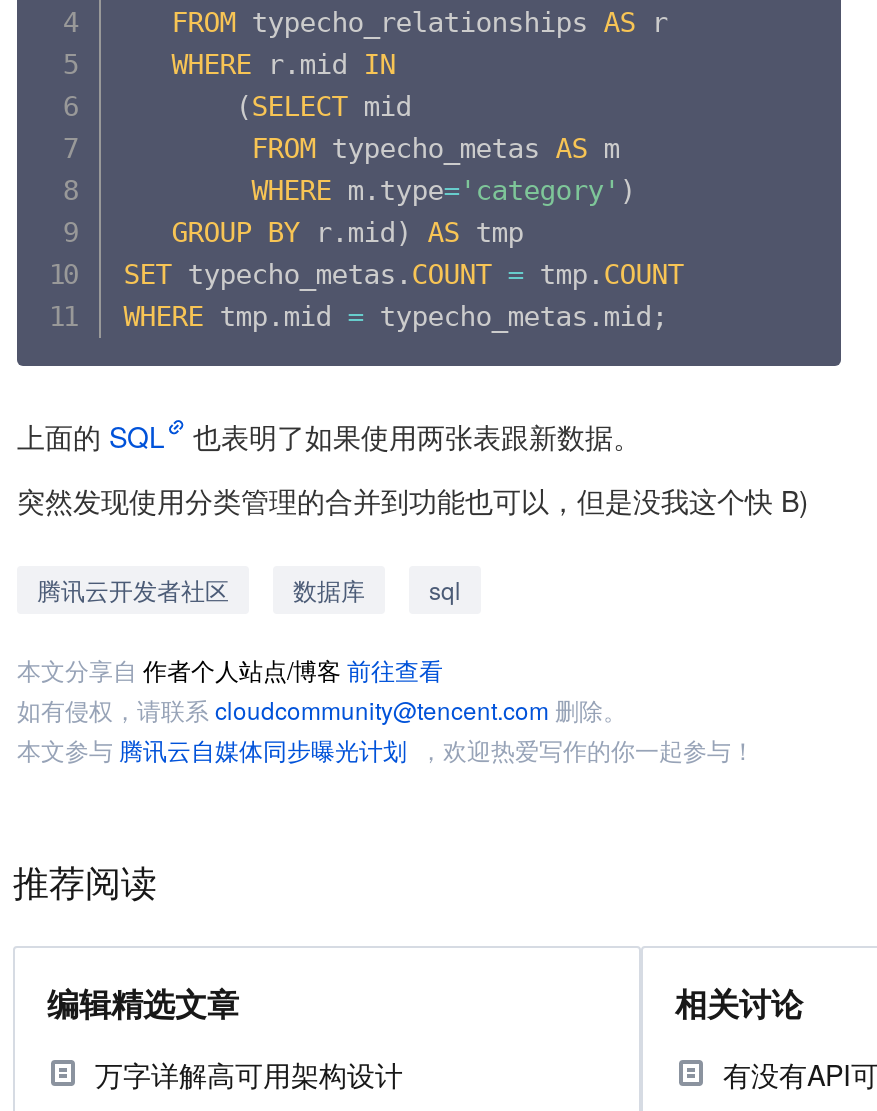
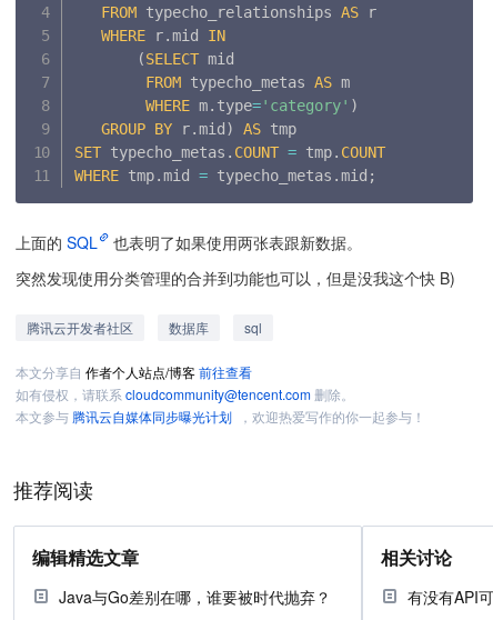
- 万字详解高可用架构设计
+ Java与Go差别在哪，谁要被时代抛弃？
